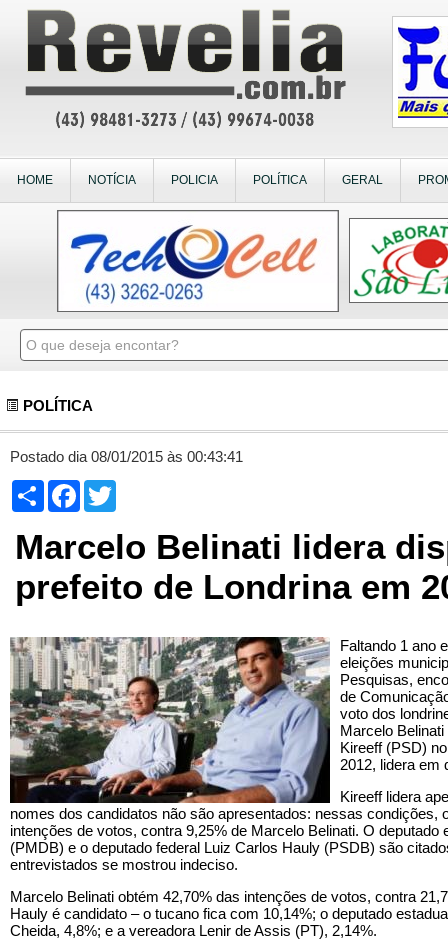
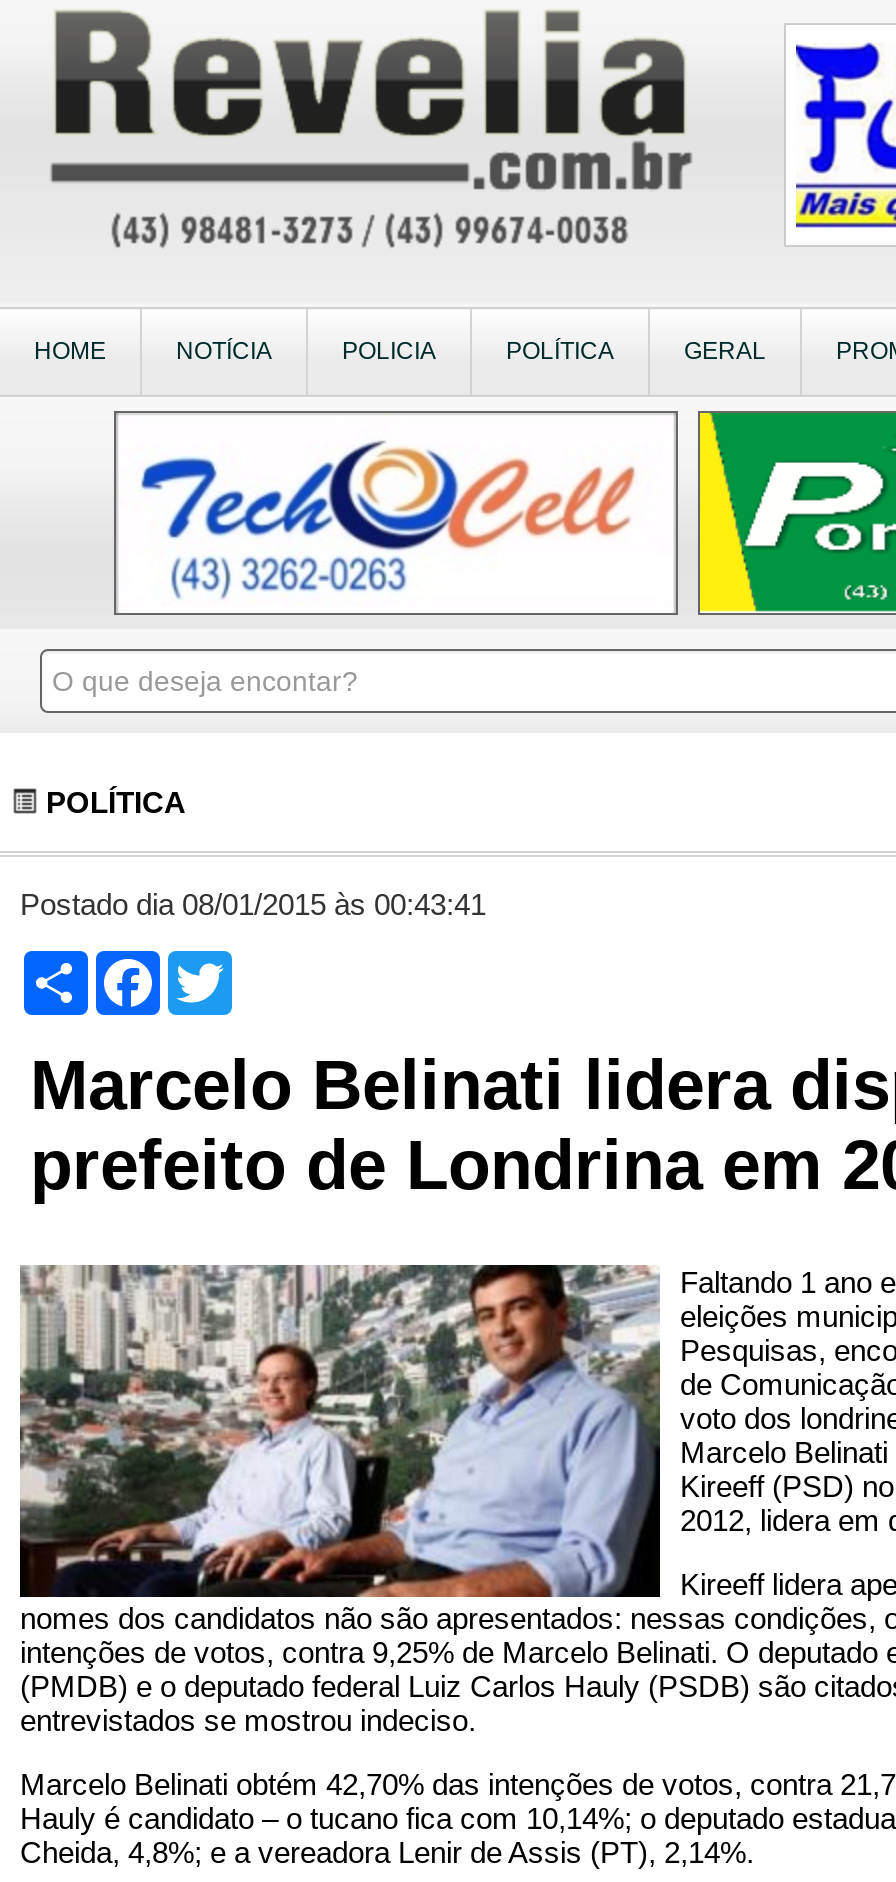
- [image]
+ [image]
